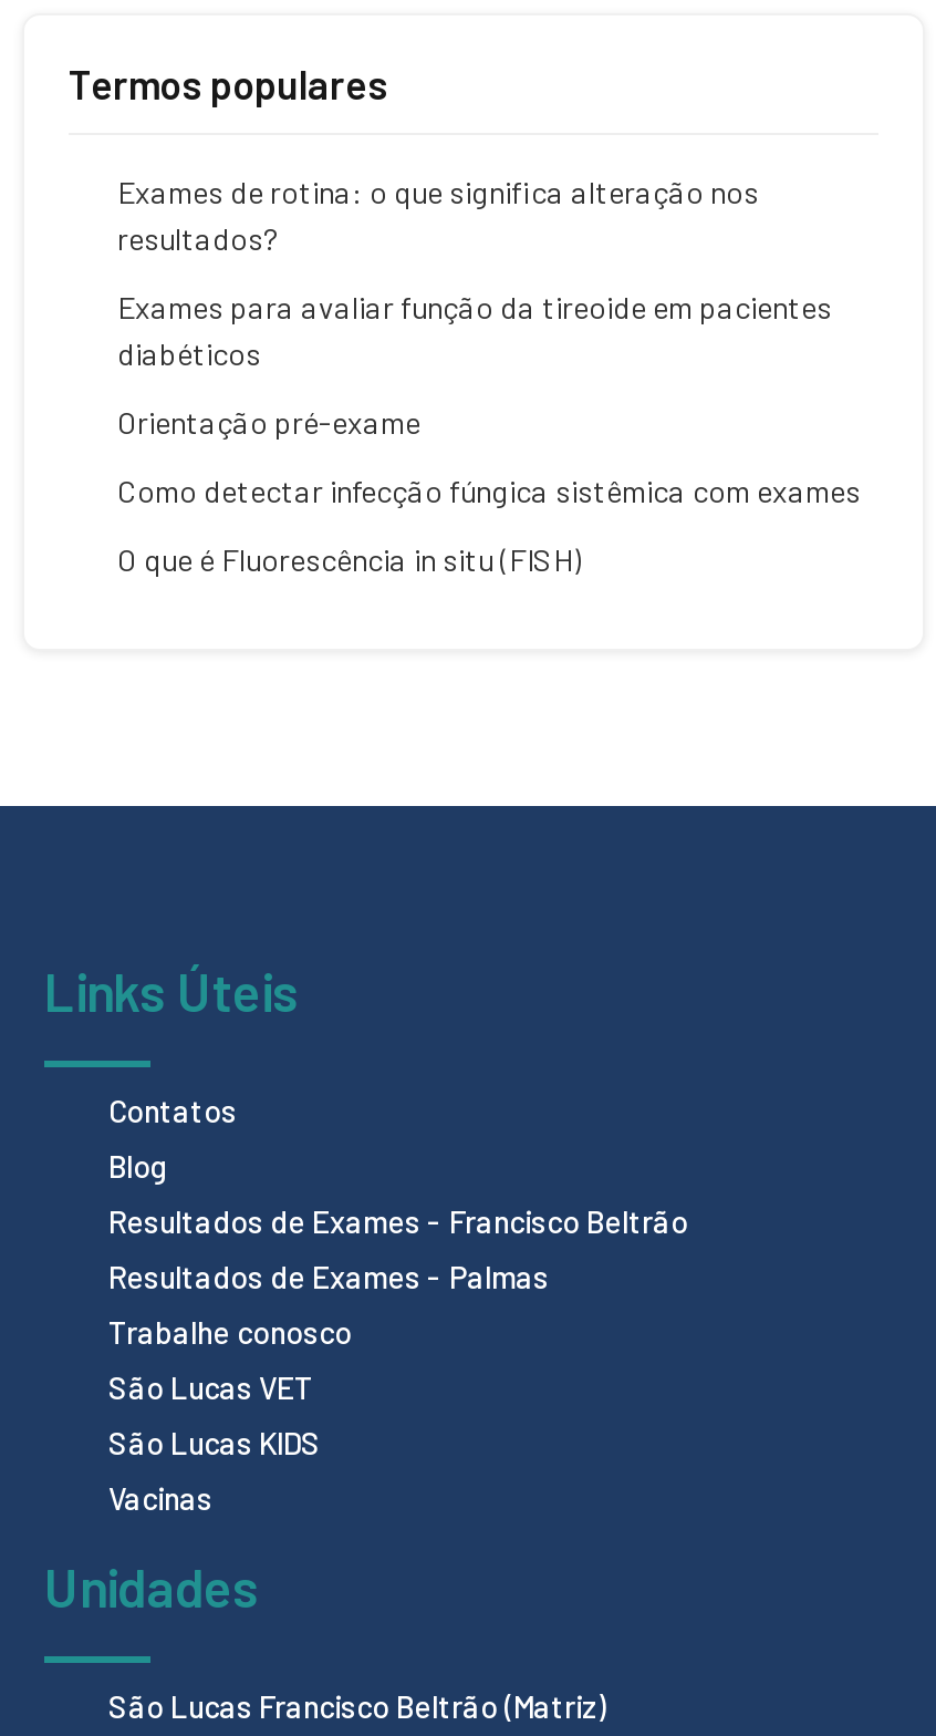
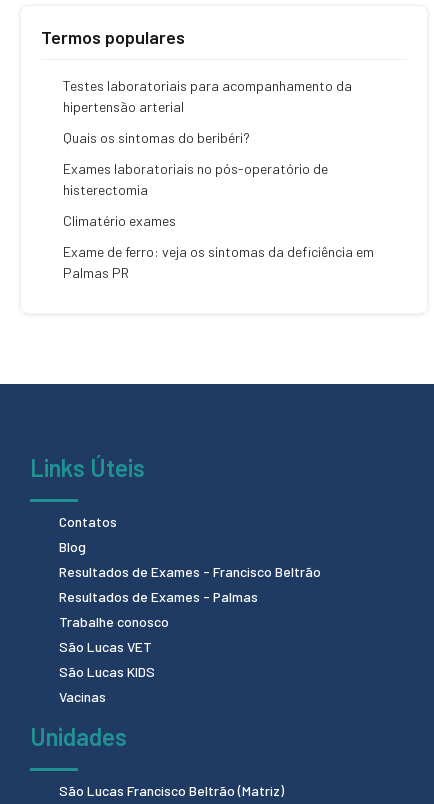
- Exames de rotina: o que significa alteração nos
- resultados?
+ Testes laboratoriais para acompanhamento da
+ hipertensão arterial

- Exames para avaliar função da tireoide em pacientes
- diabéticos
+ Quais os sintomas do beribéri?

- Orientação pré-exame
+ Exames laboratoriais no pós-operatório de
+ histerectomia

- Como detectar infecção fúngica sistêmica com exames
+ Climatério exames

- O que é Fluorescência in situ (FISH)
+ Exame de ferro: veja os sintomas da deficiência em
+ Palmas PR
